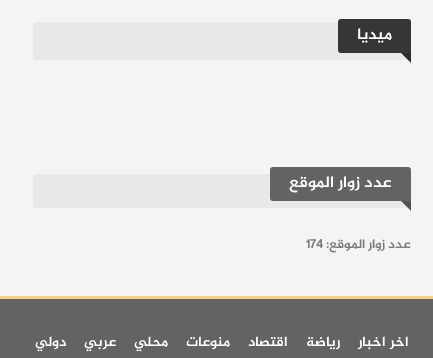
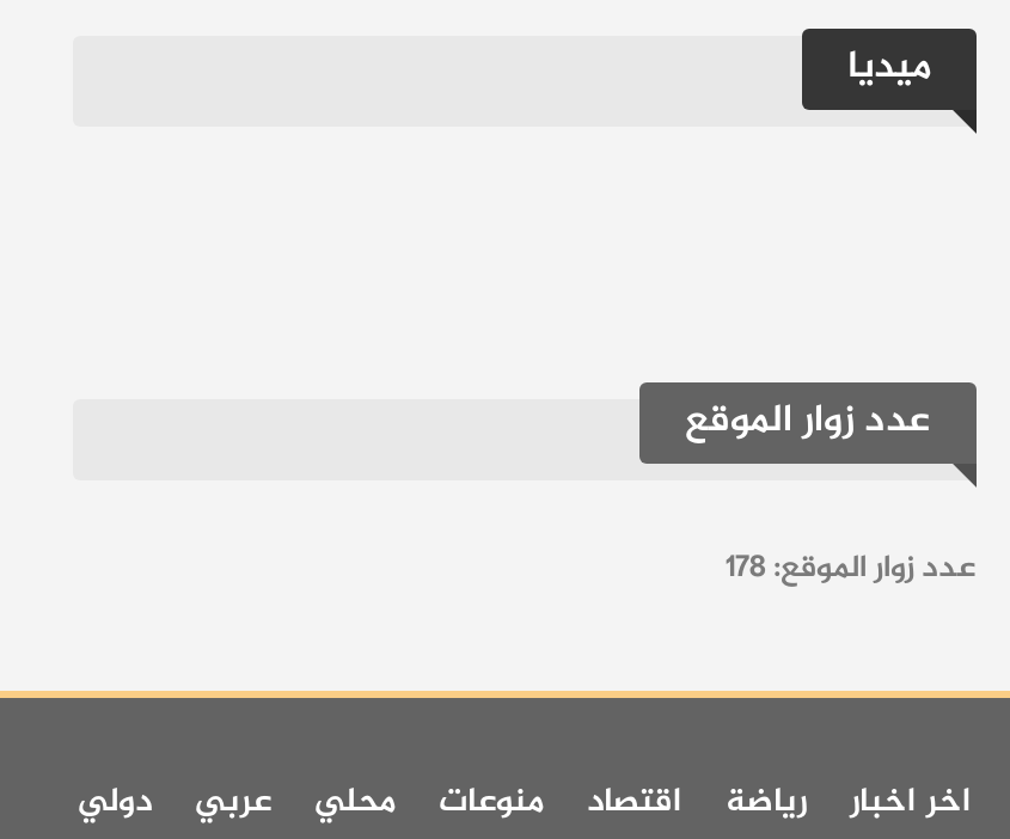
- عدد زوار الموقع: 174
+ عدد زوار الموقع: 178
